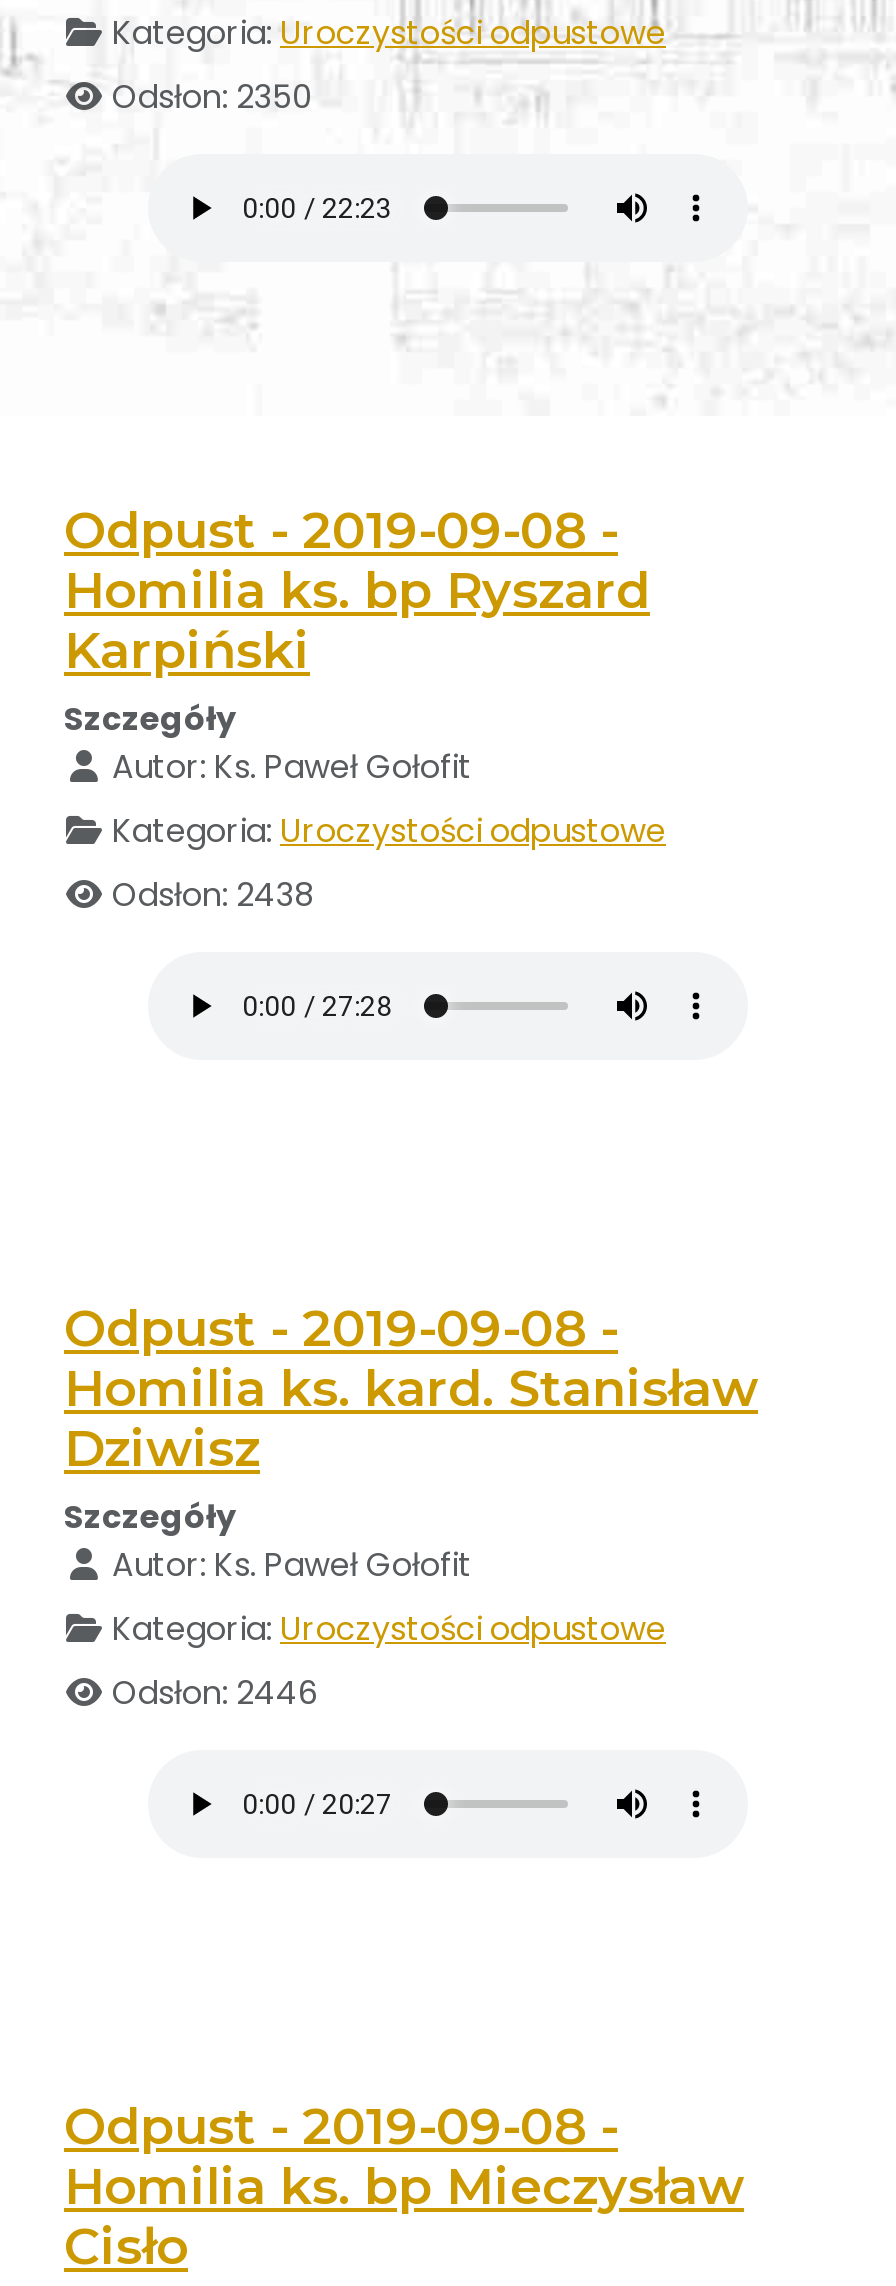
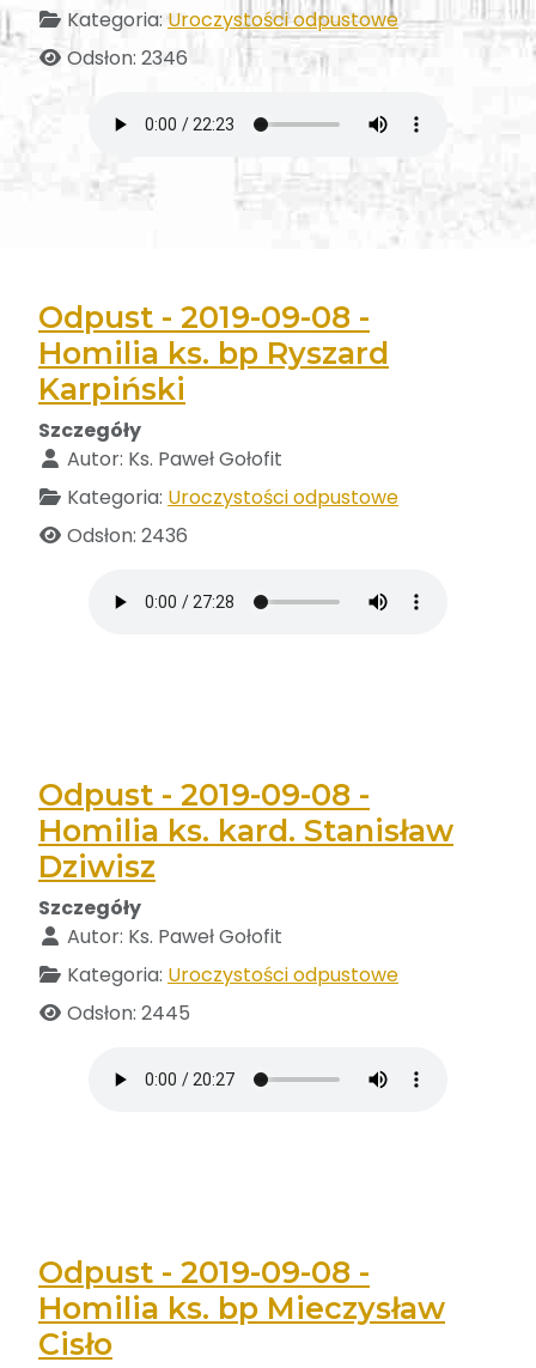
- Odsłon: 2350
+ Odsłon: 2346

- Odsłon: 2438
+ Odsłon: 2436

- Odsłon: 2446
+ Odsłon: 2445
